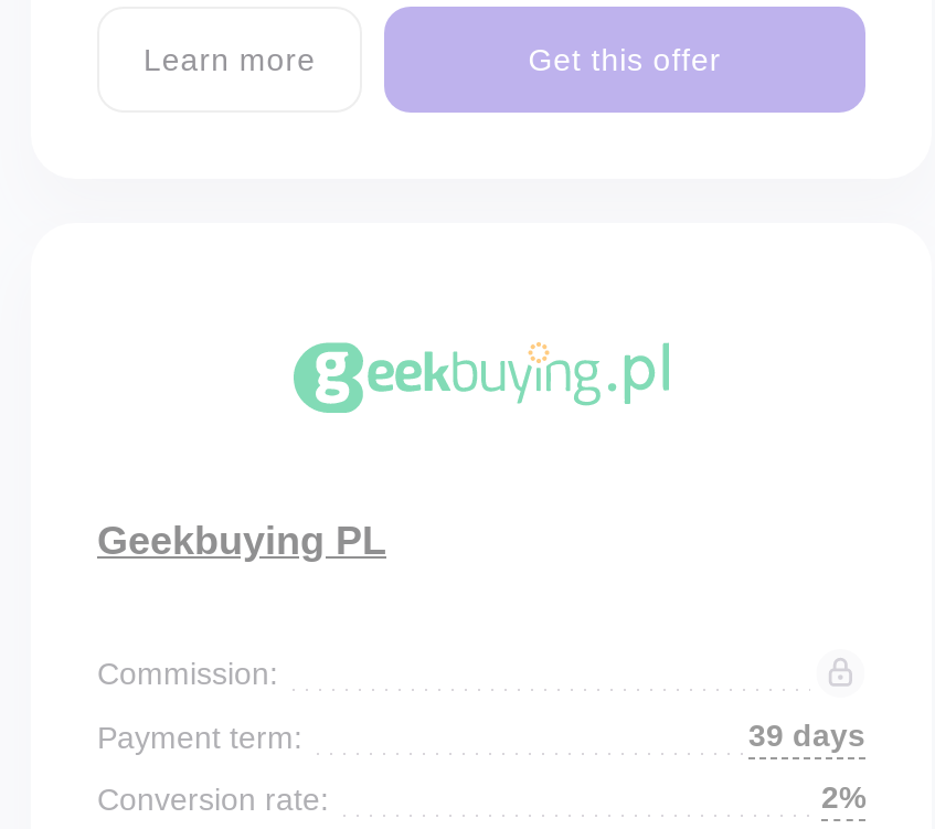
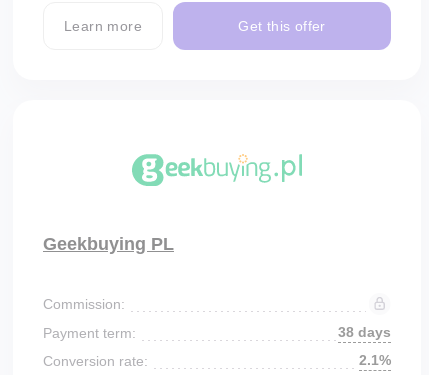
- 39 days
+ 38 days

- 2%
+ 2.1%
